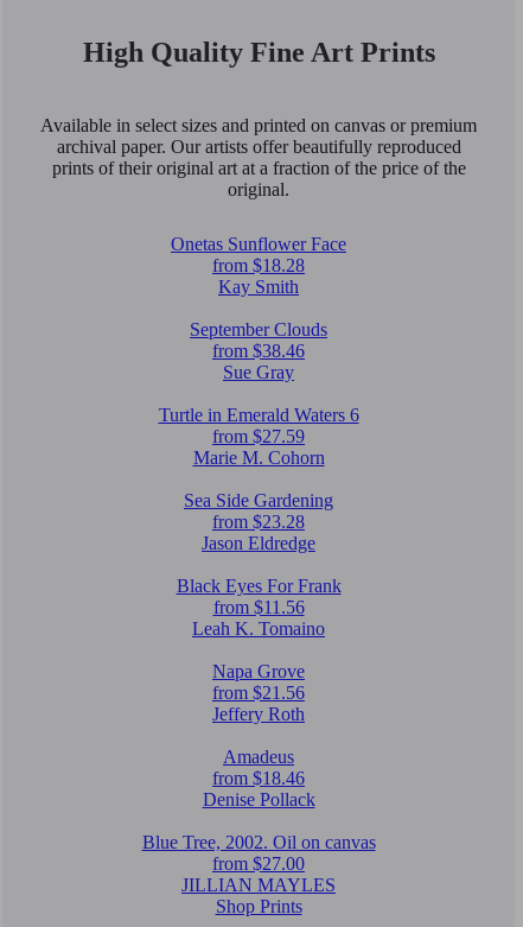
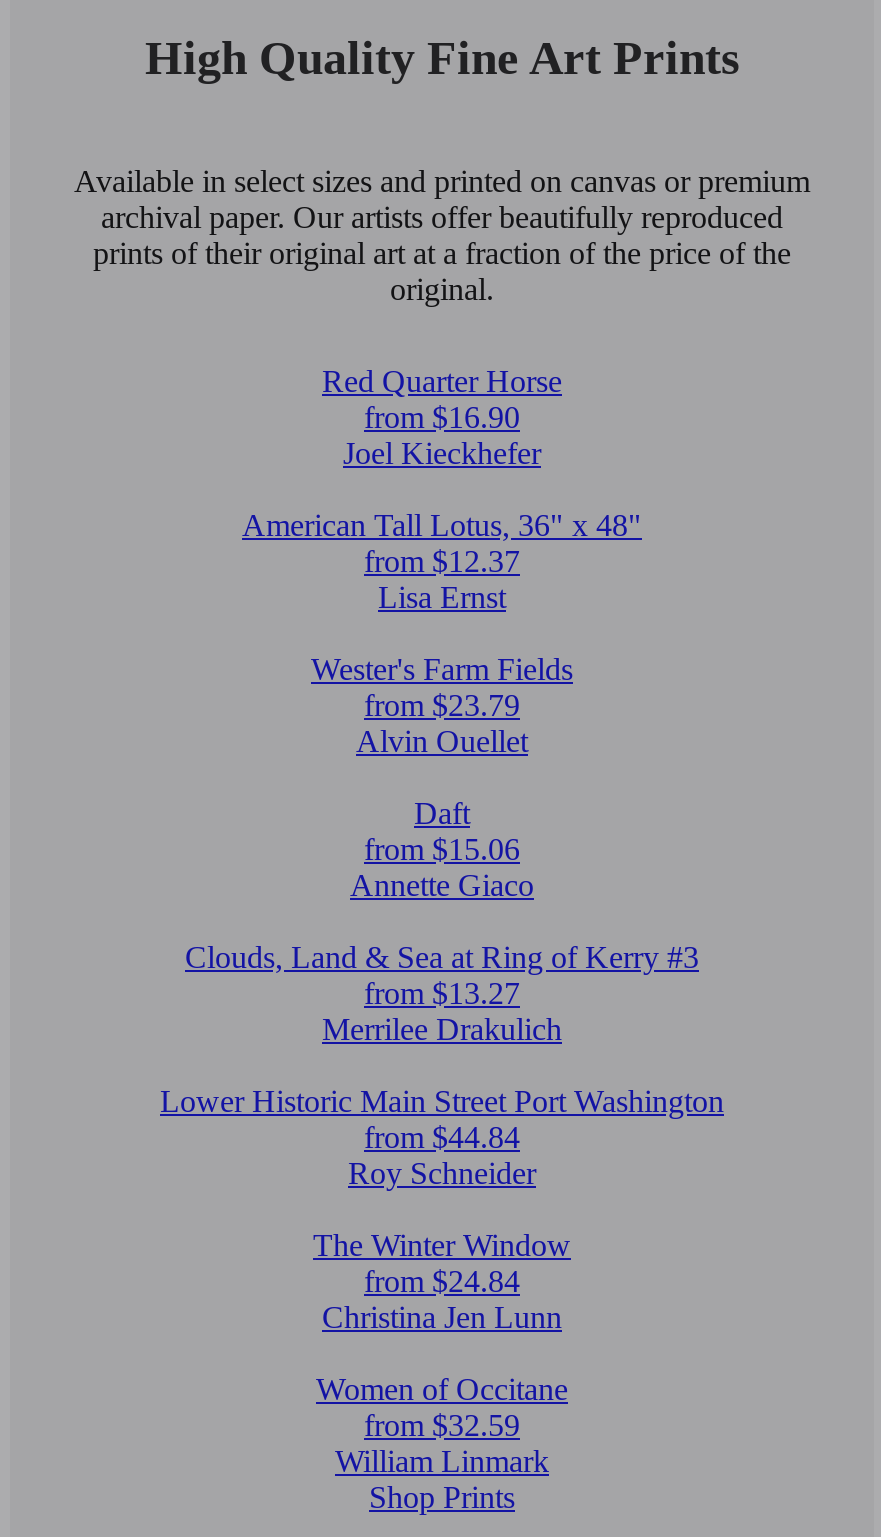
- Onetas Sunflower Face
- from $18.28
- Kay Smith
+ Red Quarter Horse
+ from $16.90
+ Joel Kieckhefer

- September Clouds
- from $38.46
- Sue Gray
+ American Tall Lotus, 36" x 48"
+ from $12.37
+ Lisa Ernst

- Turtle in Emerald Waters 6
- from $27.59
- Marie M. Cohorn
+ Wester's Farm Fields
+ from $23.79
+ Alvin Ouellet

- Sea Side Gardening
- from $23.28
- Jason Eldredge
+ Daft
+ from $15.06
+ Annette Giaco

- Black Eyes For Frank
- from $11.56
- Leah K. Tomaino
+ Clouds, Land & Sea at Ring of Kerry #3
+ from $13.27
+ Merrilee Drakulich

- Napa Grove
- from $21.56
- Jeffery Roth
+ Lower Historic Main Street Port Washington
+ from $44.84
+ Roy Schneider

- Amadeus
- from $18.46
- Denise Pollack
+ The Winter Window
+ from $24.84
+ Christina Jen Lunn

- Blue Tree, 2002. Oil on canvas
- from $27.00
- JILLIAN MAYLES
+ Women of Occitane
+ from $32.59
+ William Linmark
